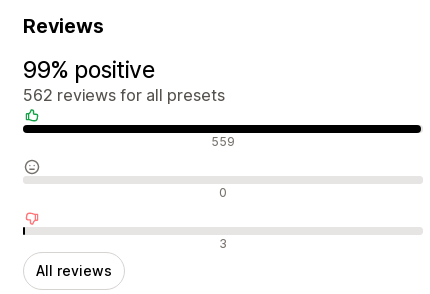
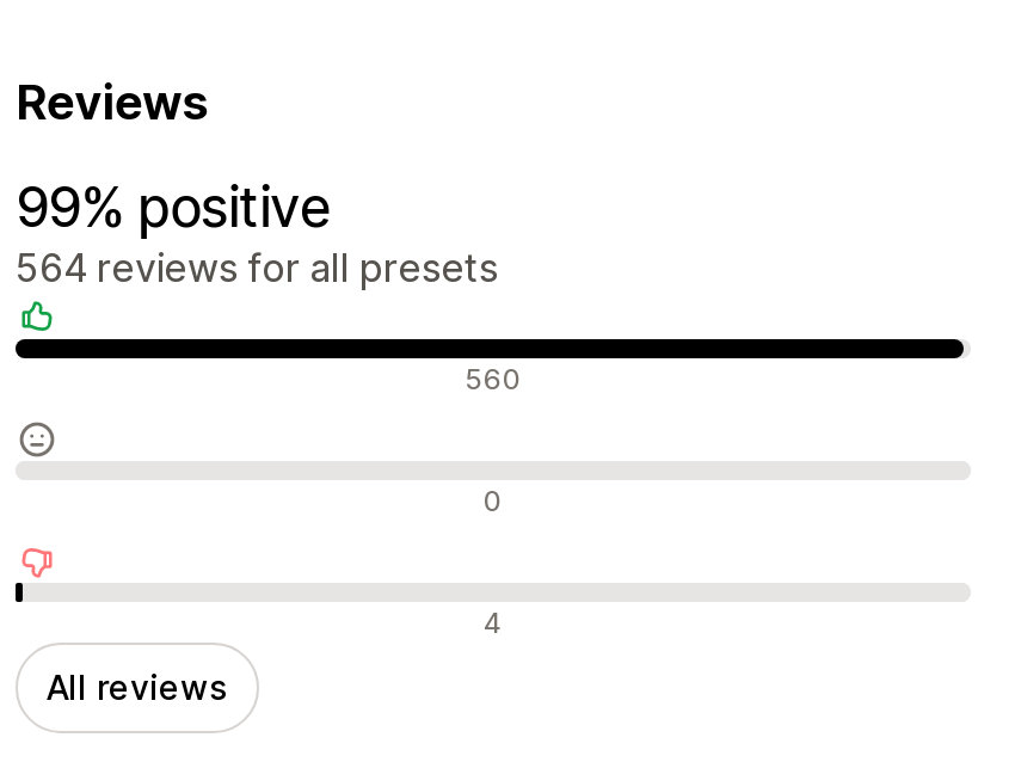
- 562 reviews for all presets
+ 564 reviews for all presets

- 559
+ 560

- 3
+ 4
